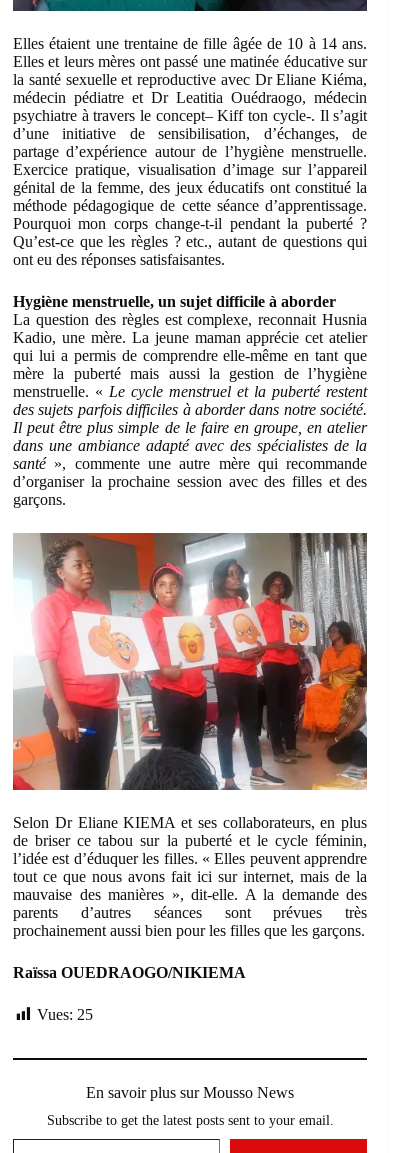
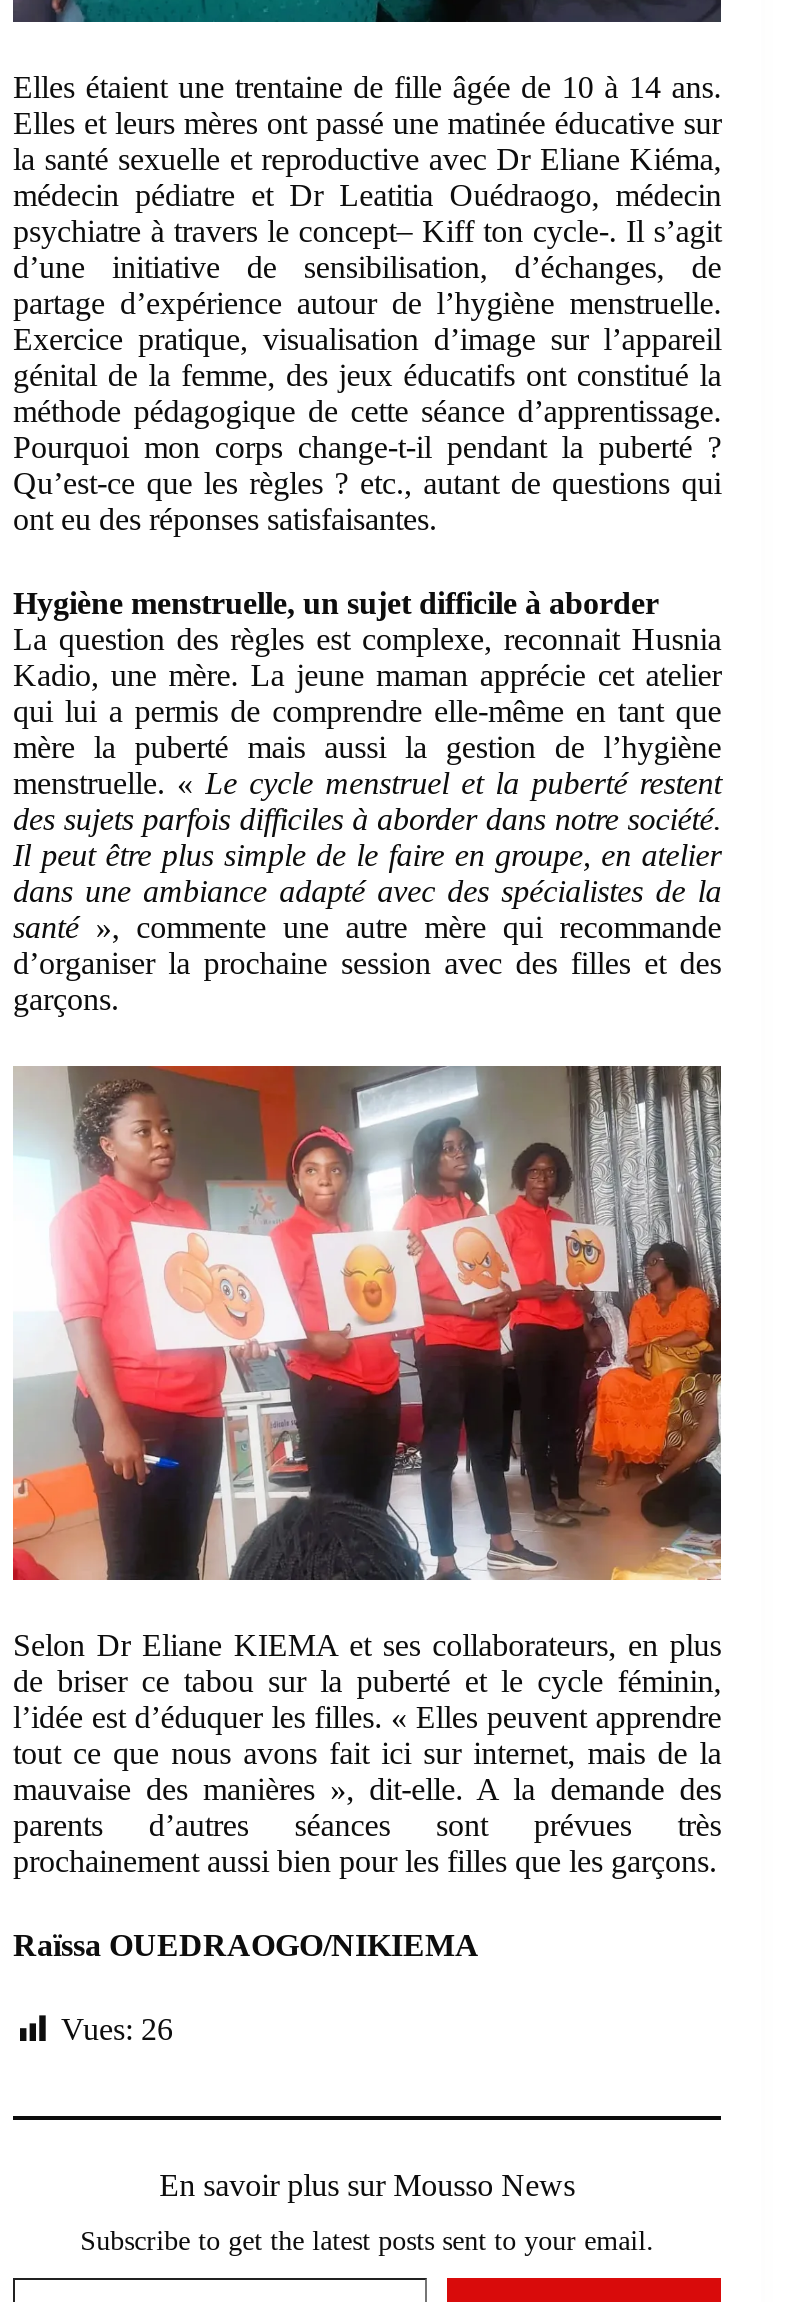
- Vues: 25
+ Vues: 26
